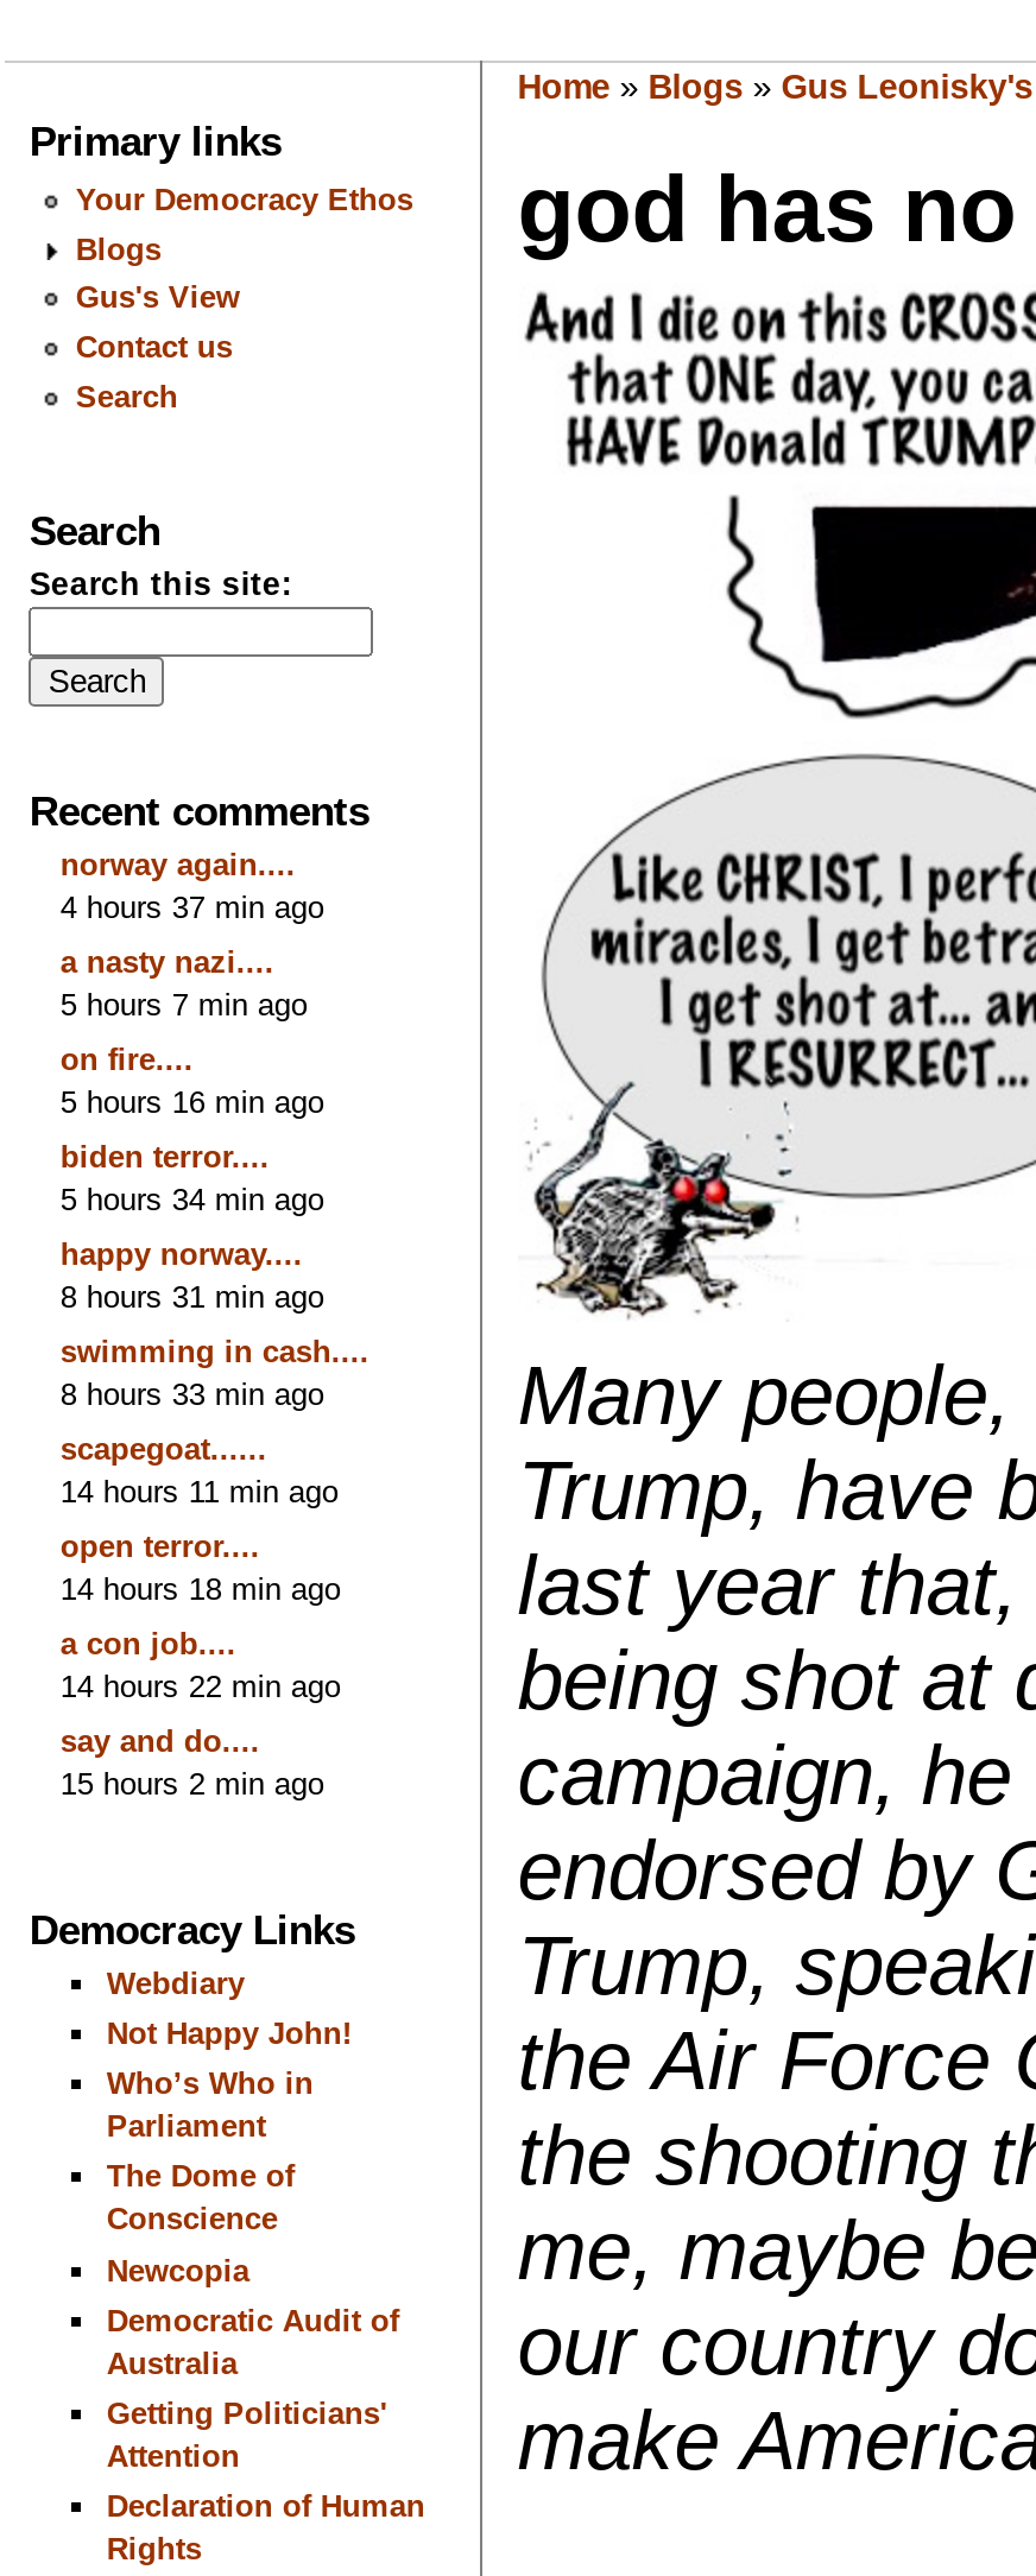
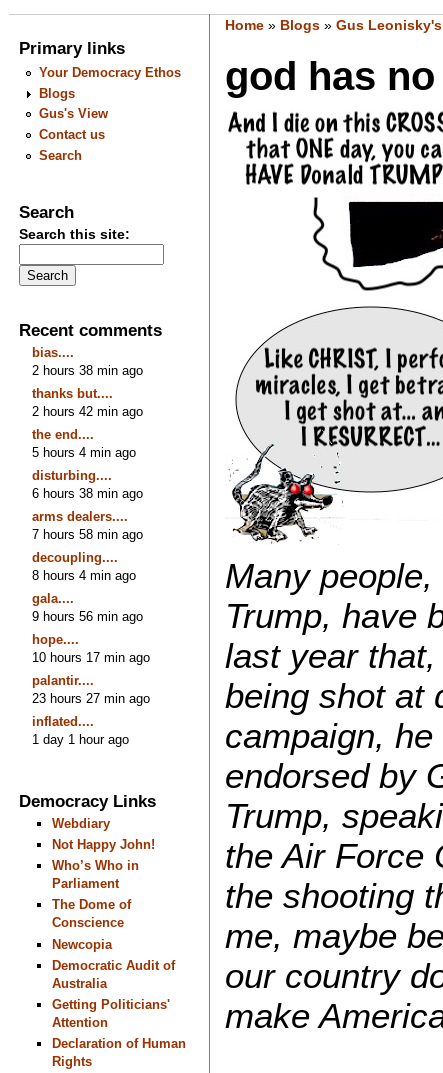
- norway again....
- 4 hours 37 min ago
+ bias....
+ 2 hours 38 min ago

- a nasty nazi....
- 5 hours 7 min ago
+ thanks but....
+ 2 hours 42 min ago

- on fire....
- 5 hours 16 min ago
+ the end....
+ 5 hours 4 min ago

- biden terror....
- 5 hours 34 min ago
+ disturbing....
+ 6 hours 38 min ago

- happy norway....
- 8 hours 31 min ago
+ arms dealers....
+ 7 hours 58 min ago

- swimming in cash....
- 8 hours 33 min ago
+ decoupling....
+ 8 hours 4 min ago

- scapegoat......
- 14 hours 11 min ago
+ gala....
+ 9 hours 56 min ago

- open terror....
- 14 hours 18 min ago
+ hope....
+ 10 hours 17 min ago

- a con job....
- 14 hours 22 min ago
+ palantir....
+ 23 hours 27 min ago

- say and do....
- 15 hours 2 min ago
+ inflated....
+ 1 day 1 hour ago
